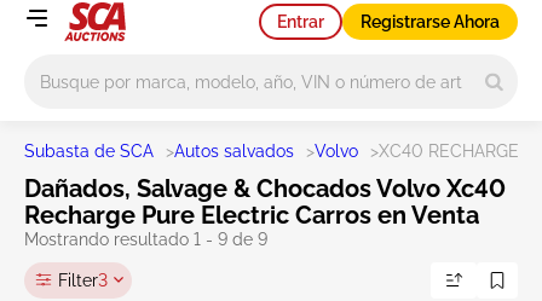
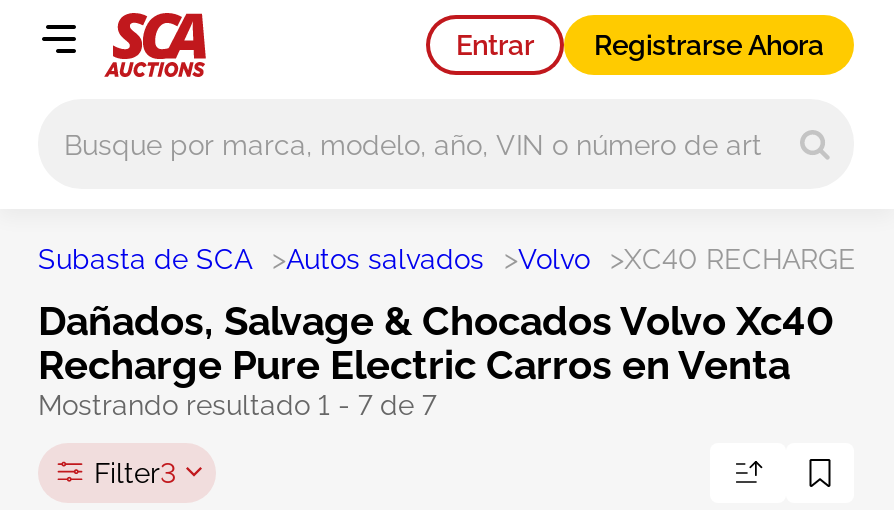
- Mostrando resultado 1 - 9 de 9
+ Mostrando resultado 1 - 7 de 7
